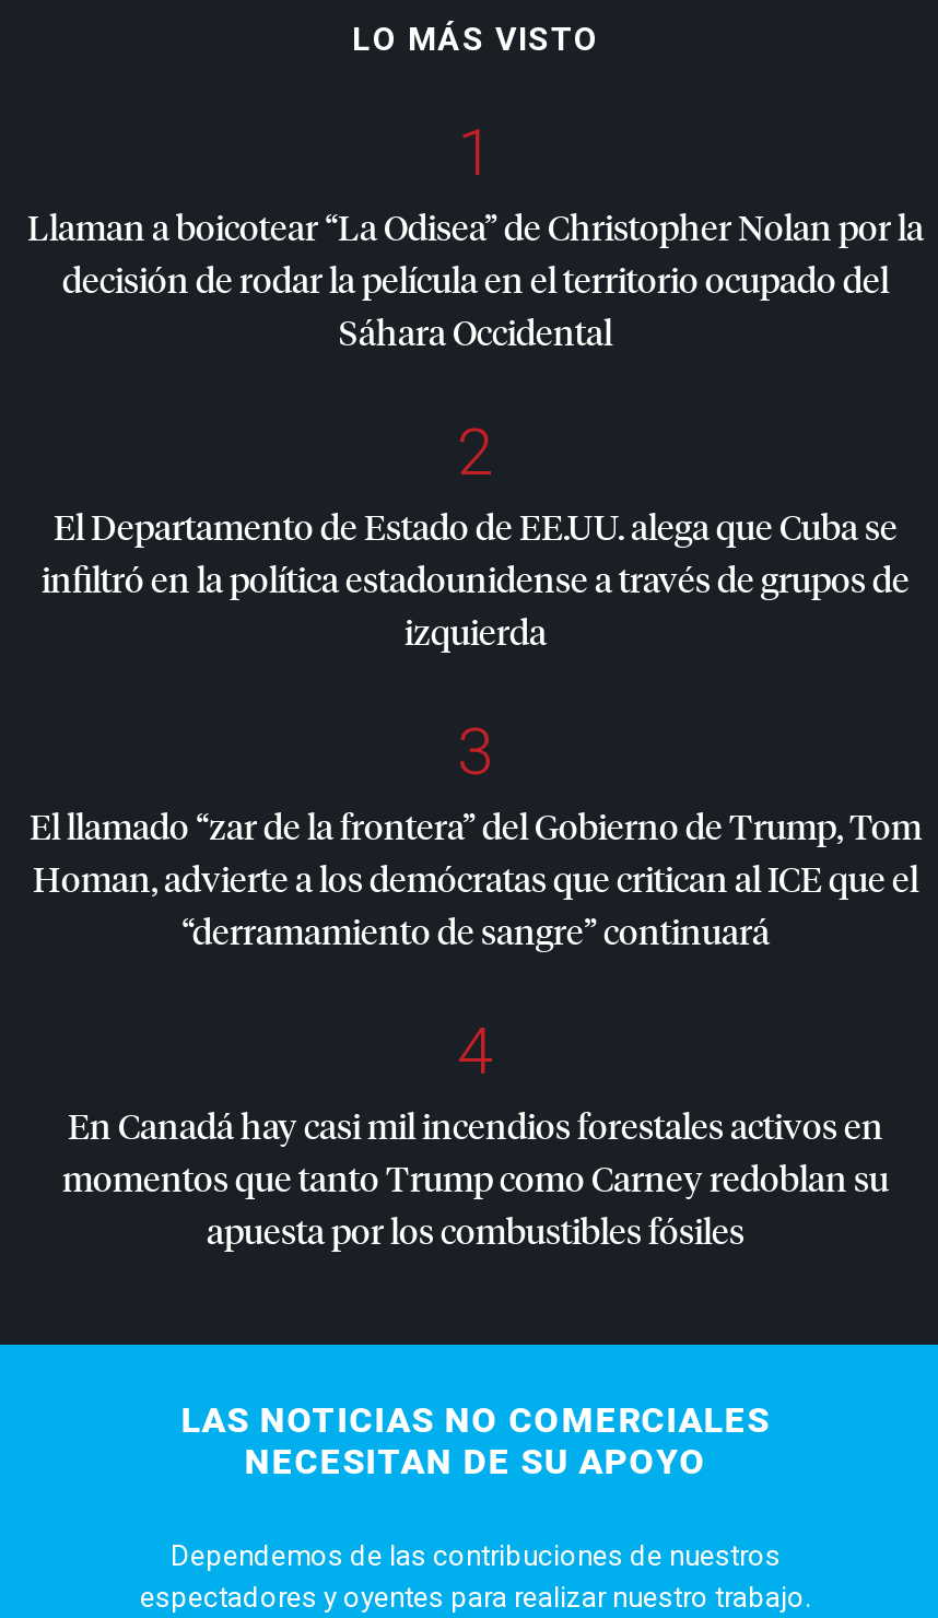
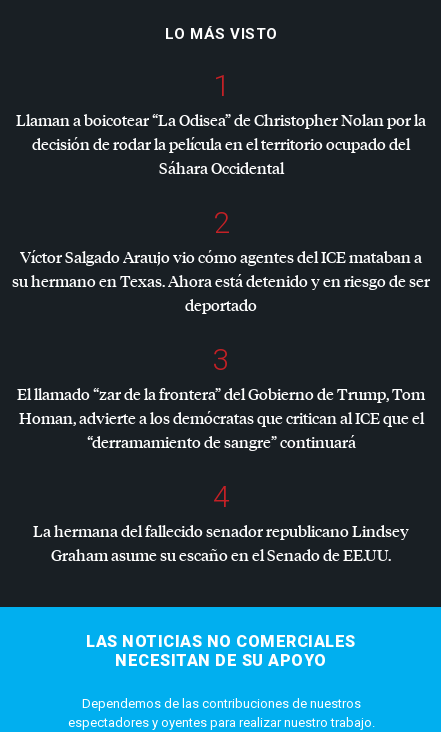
- El Departamento de Estado de EE.UU. alega que Cuba se
- infiltró en la política estadounidense a través de grupos de
- izquierda
+ Víctor Salgado Araujo vio cómo agentes del ICEmataban a
+ su hermano en Texas. Ahora está detenido y en riesgo de ser
+ deportado

- En Canadá hay casi mil incendios forestales activos en
- momentos que tanto Trump como Carney redoblan su
- apuesta por los combustibles fósiles
+ La hermana del fallecido senador republicano Lindsey
+ Graham asume su escaño en el Senado de EE.UU.
